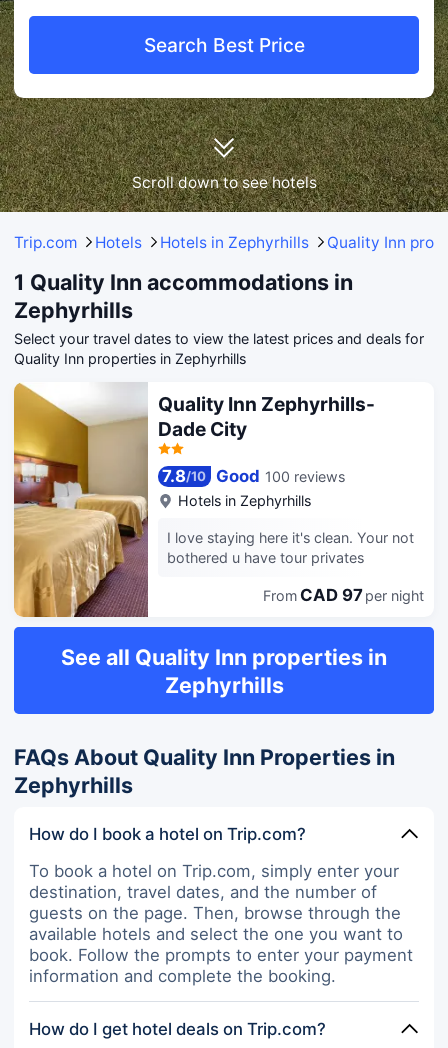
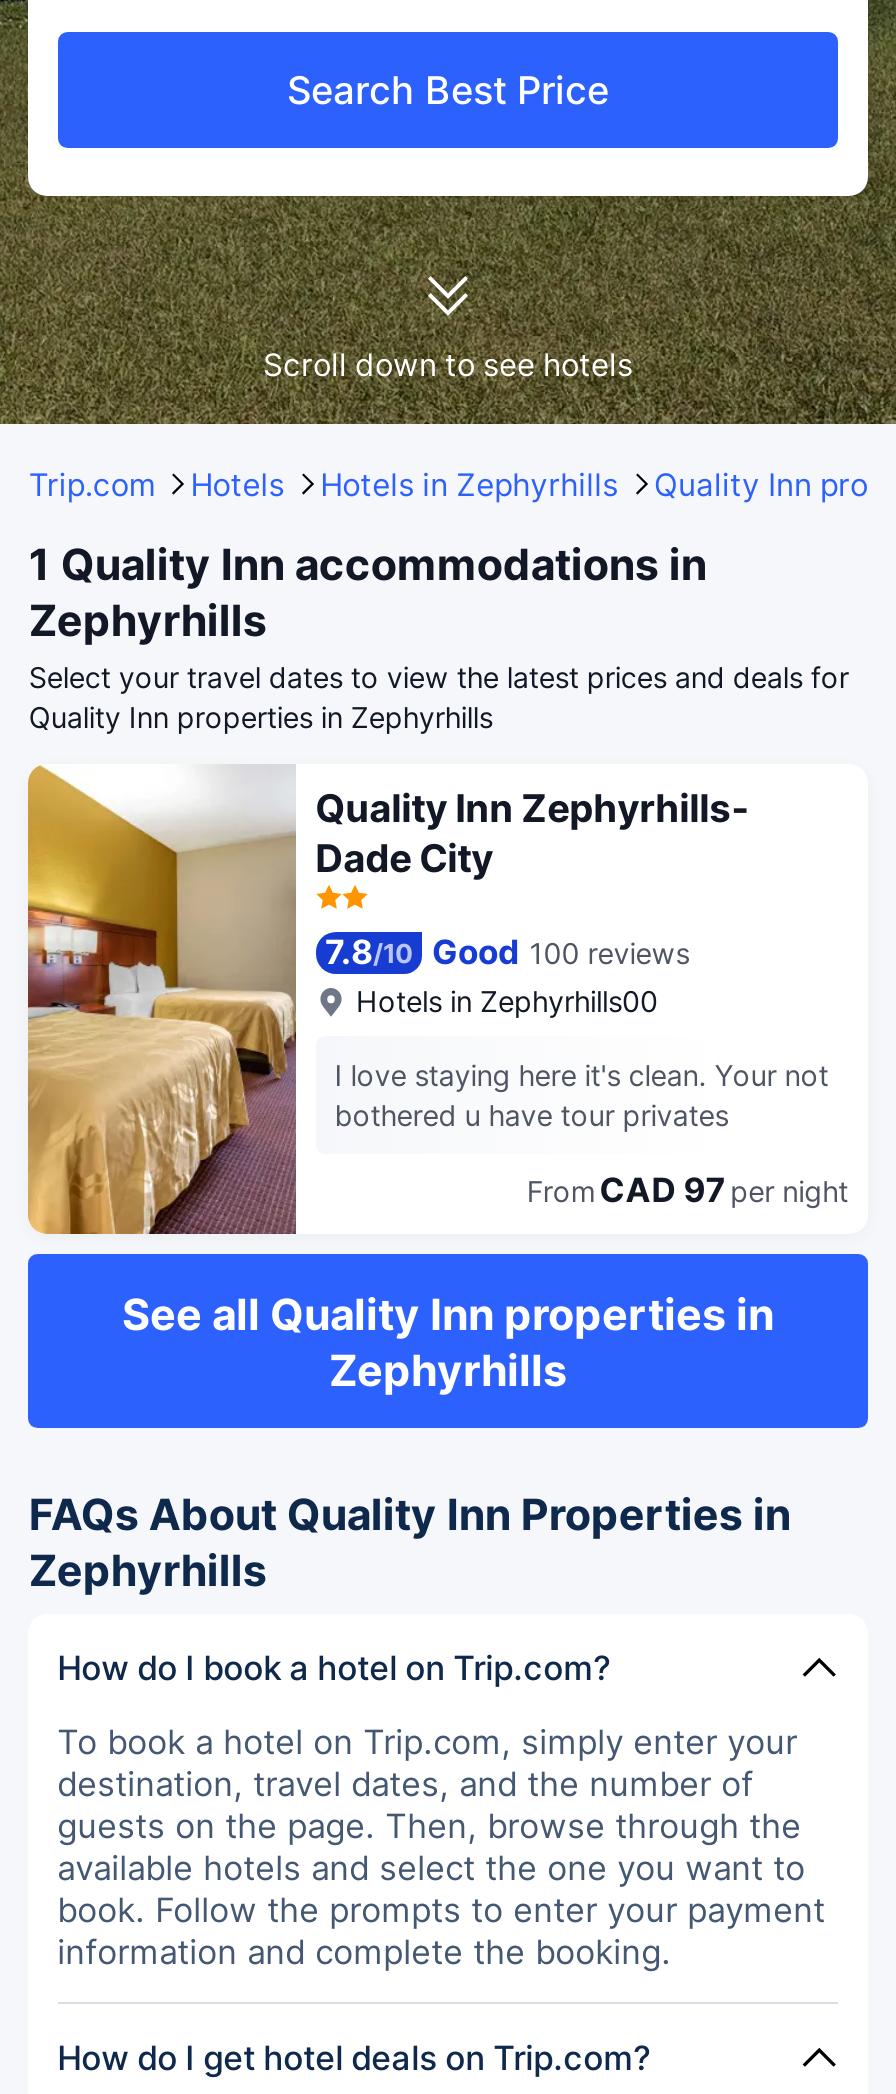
- Hotels in Zephyrhills
+ Hotels in Zephyrhills00
